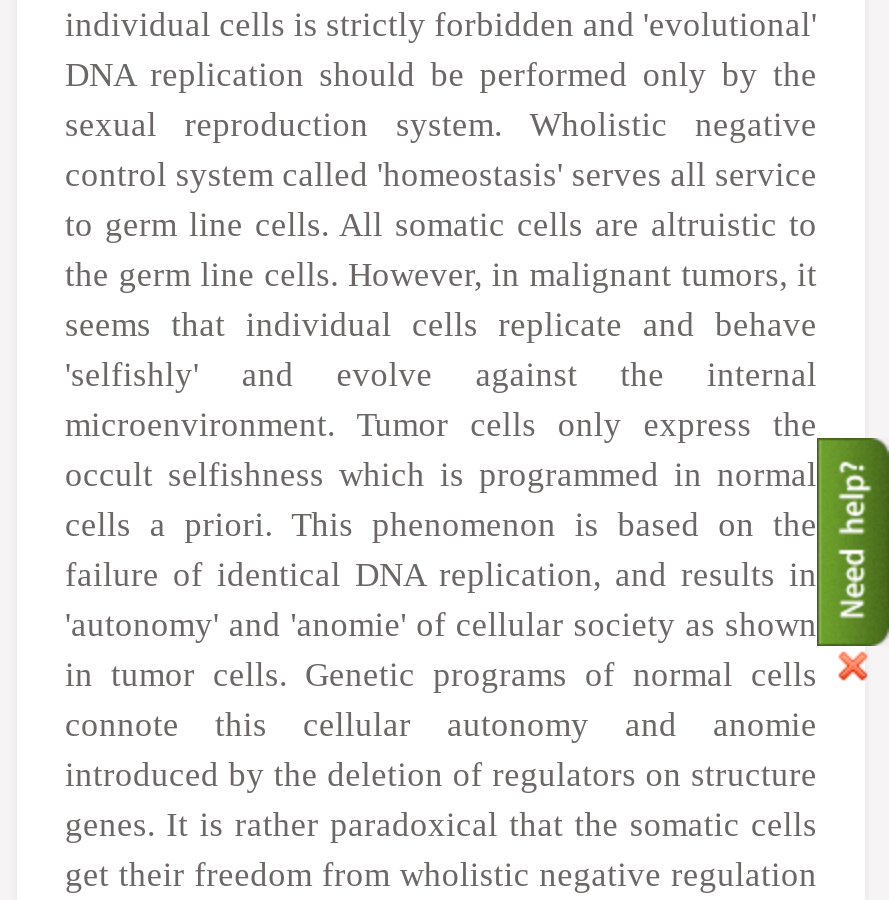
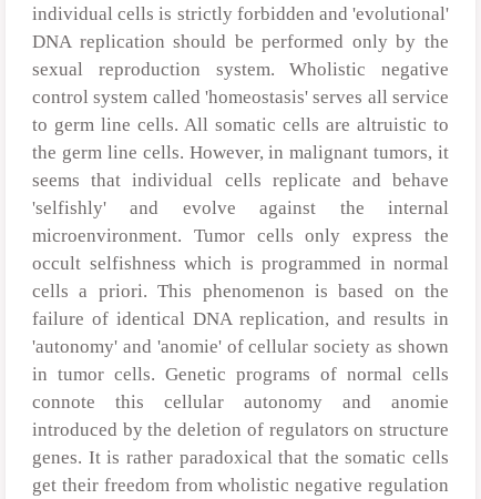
- [image]
